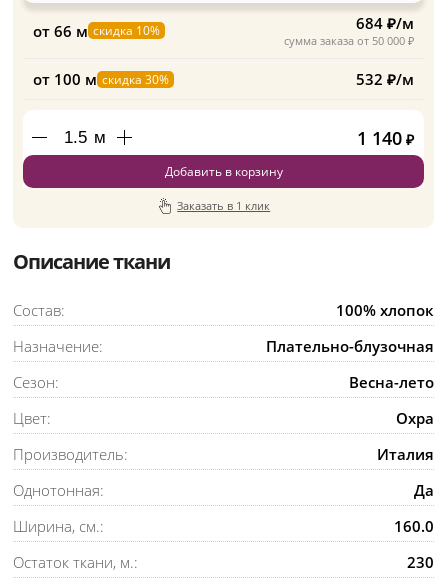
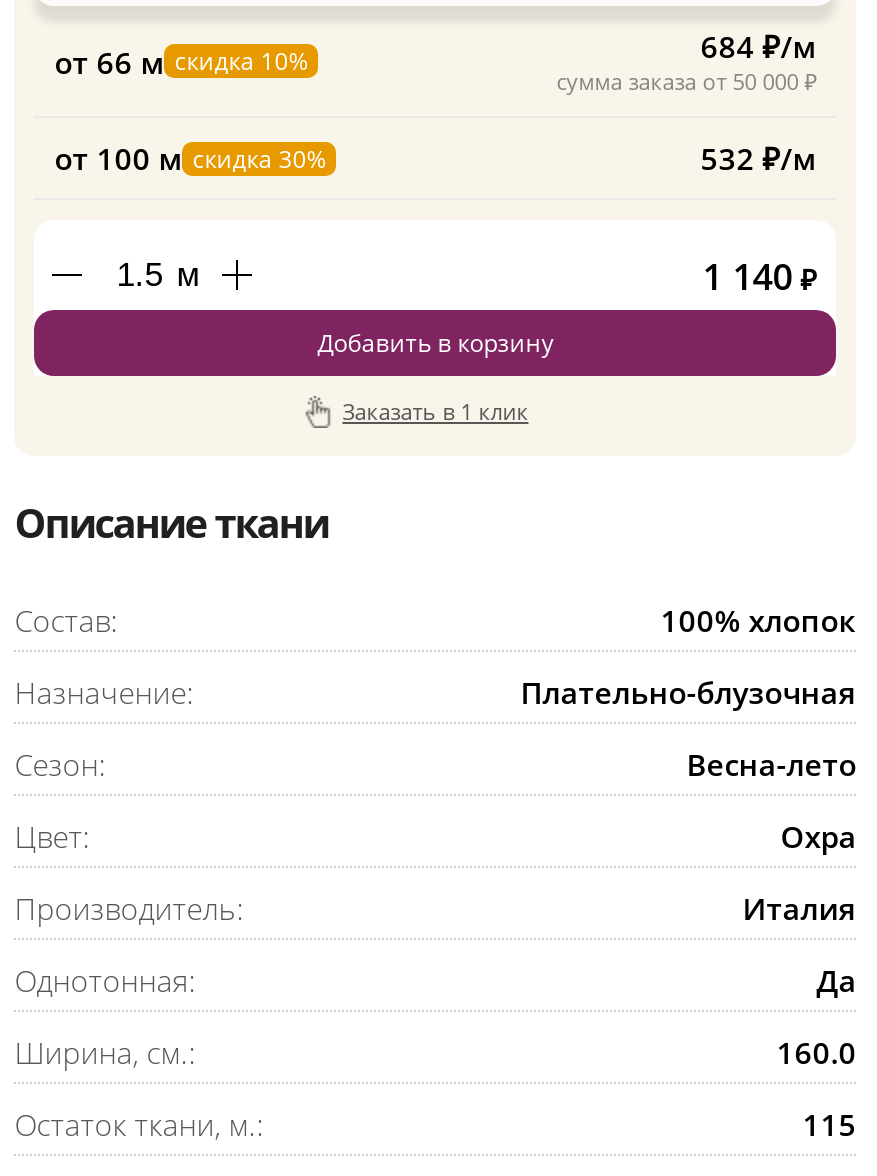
- 230
+ 115
